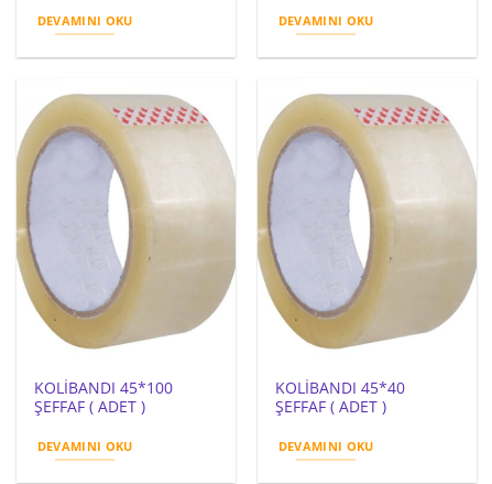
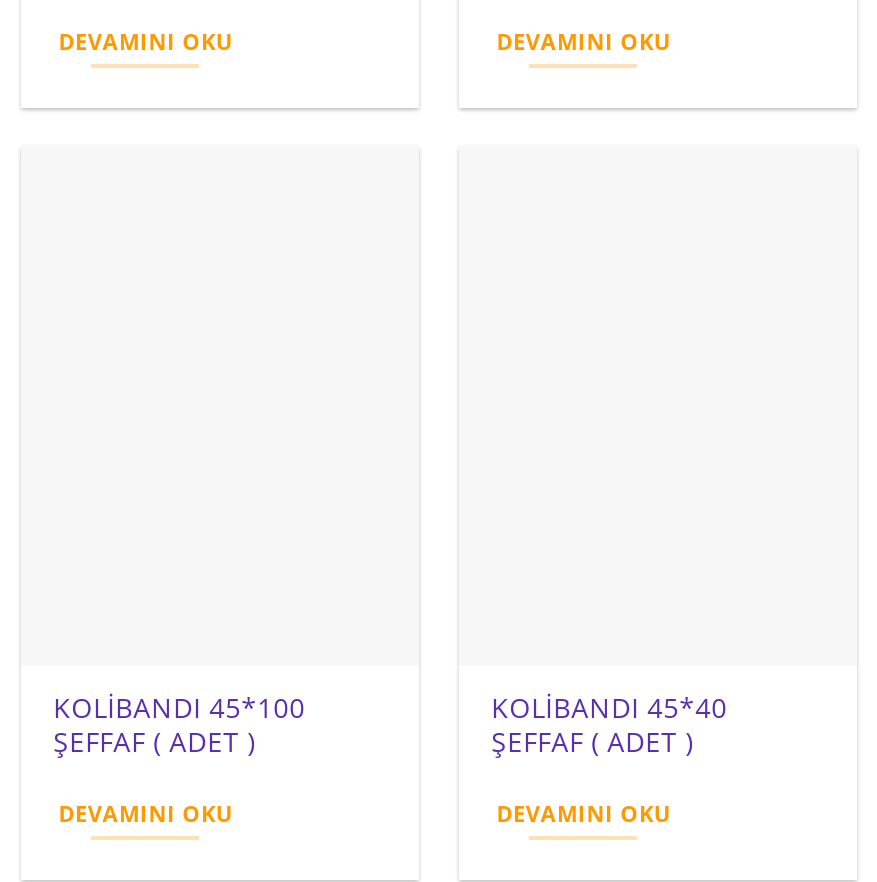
- [image]

- [image]
